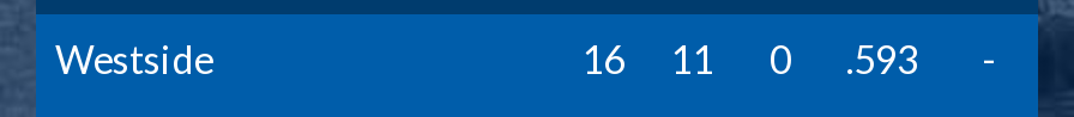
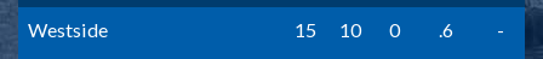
- 16
+ 15

- 11
+ 10

- .593
+ .6
